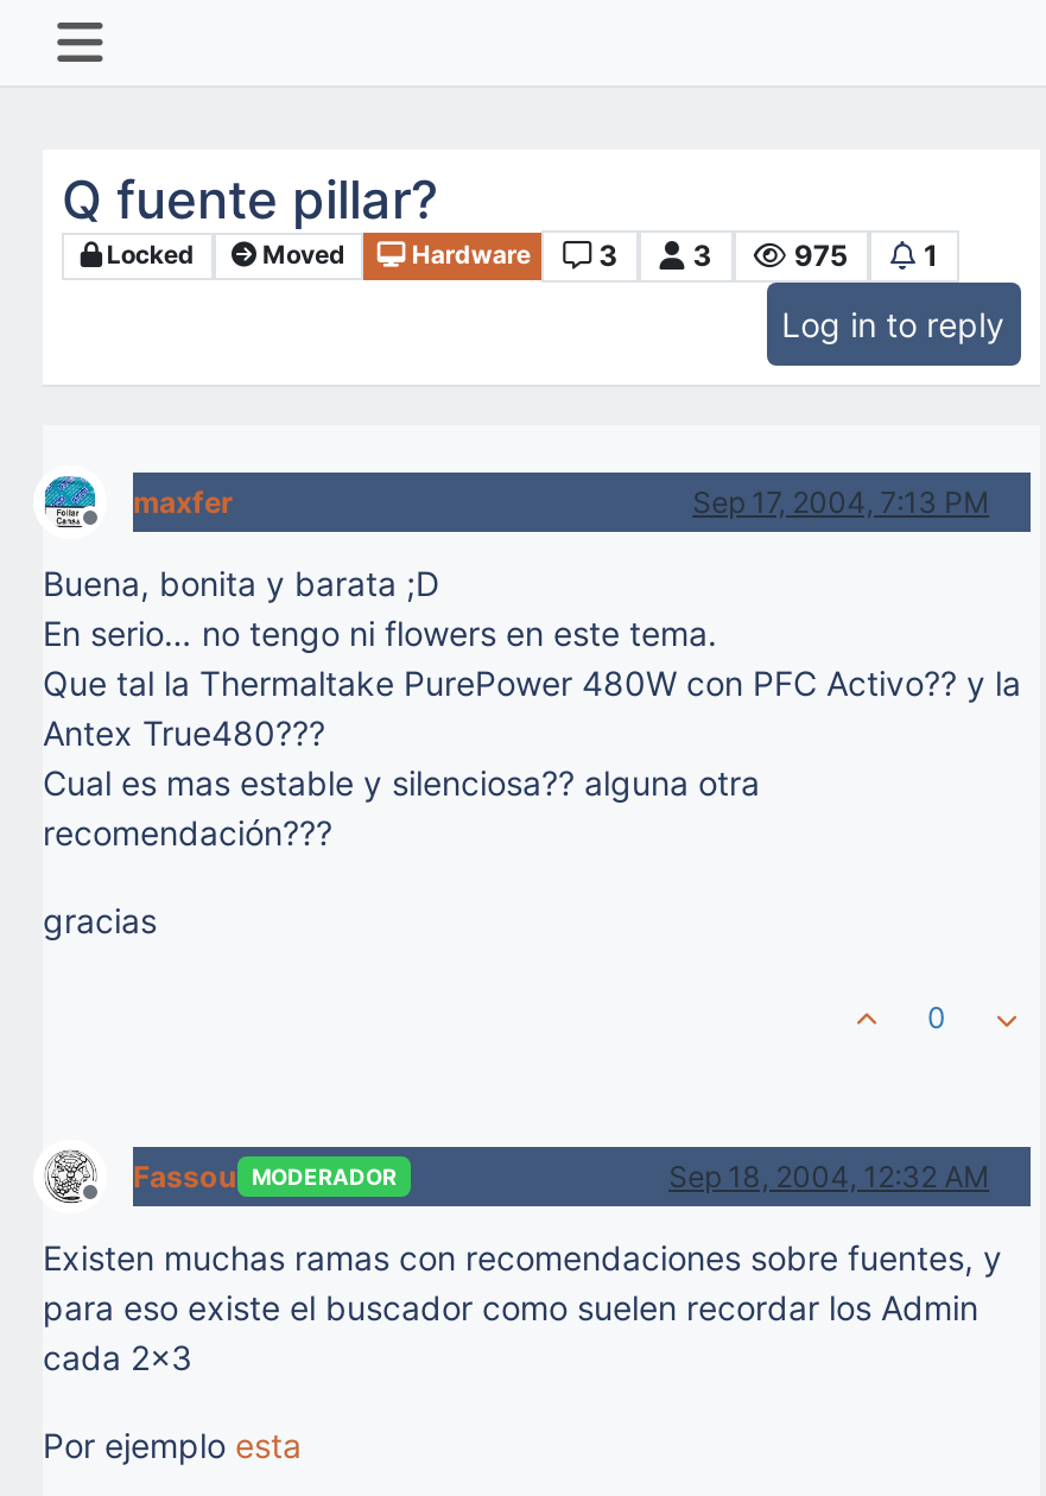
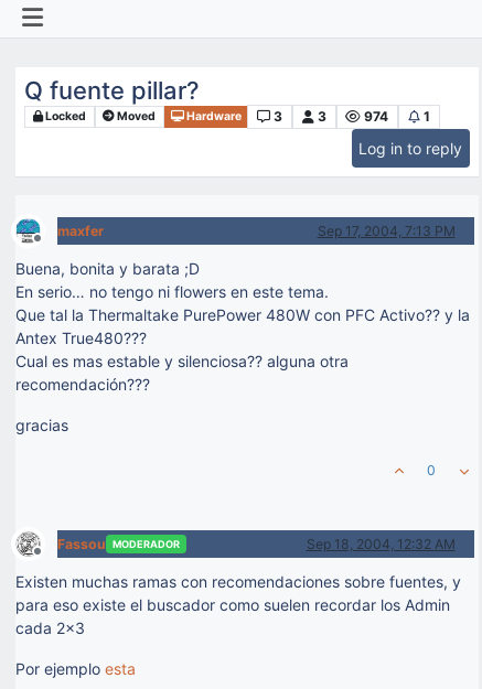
- 975
+ 974
